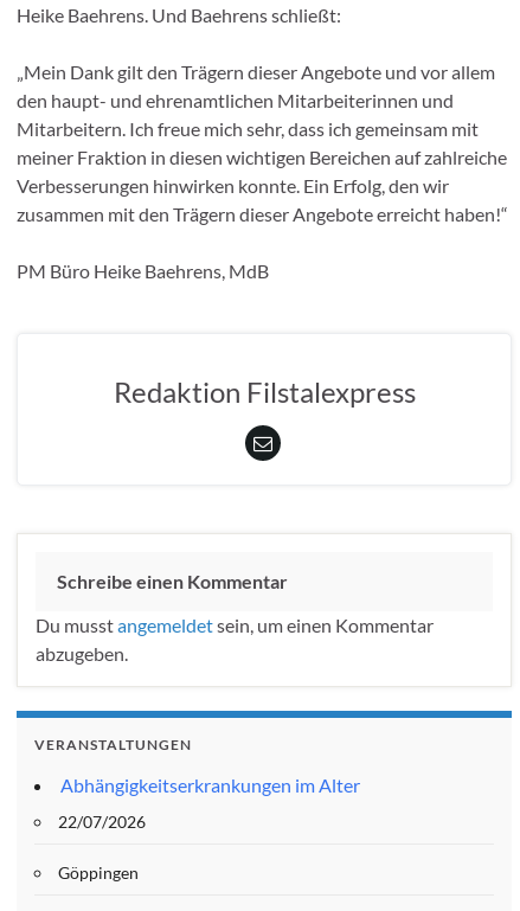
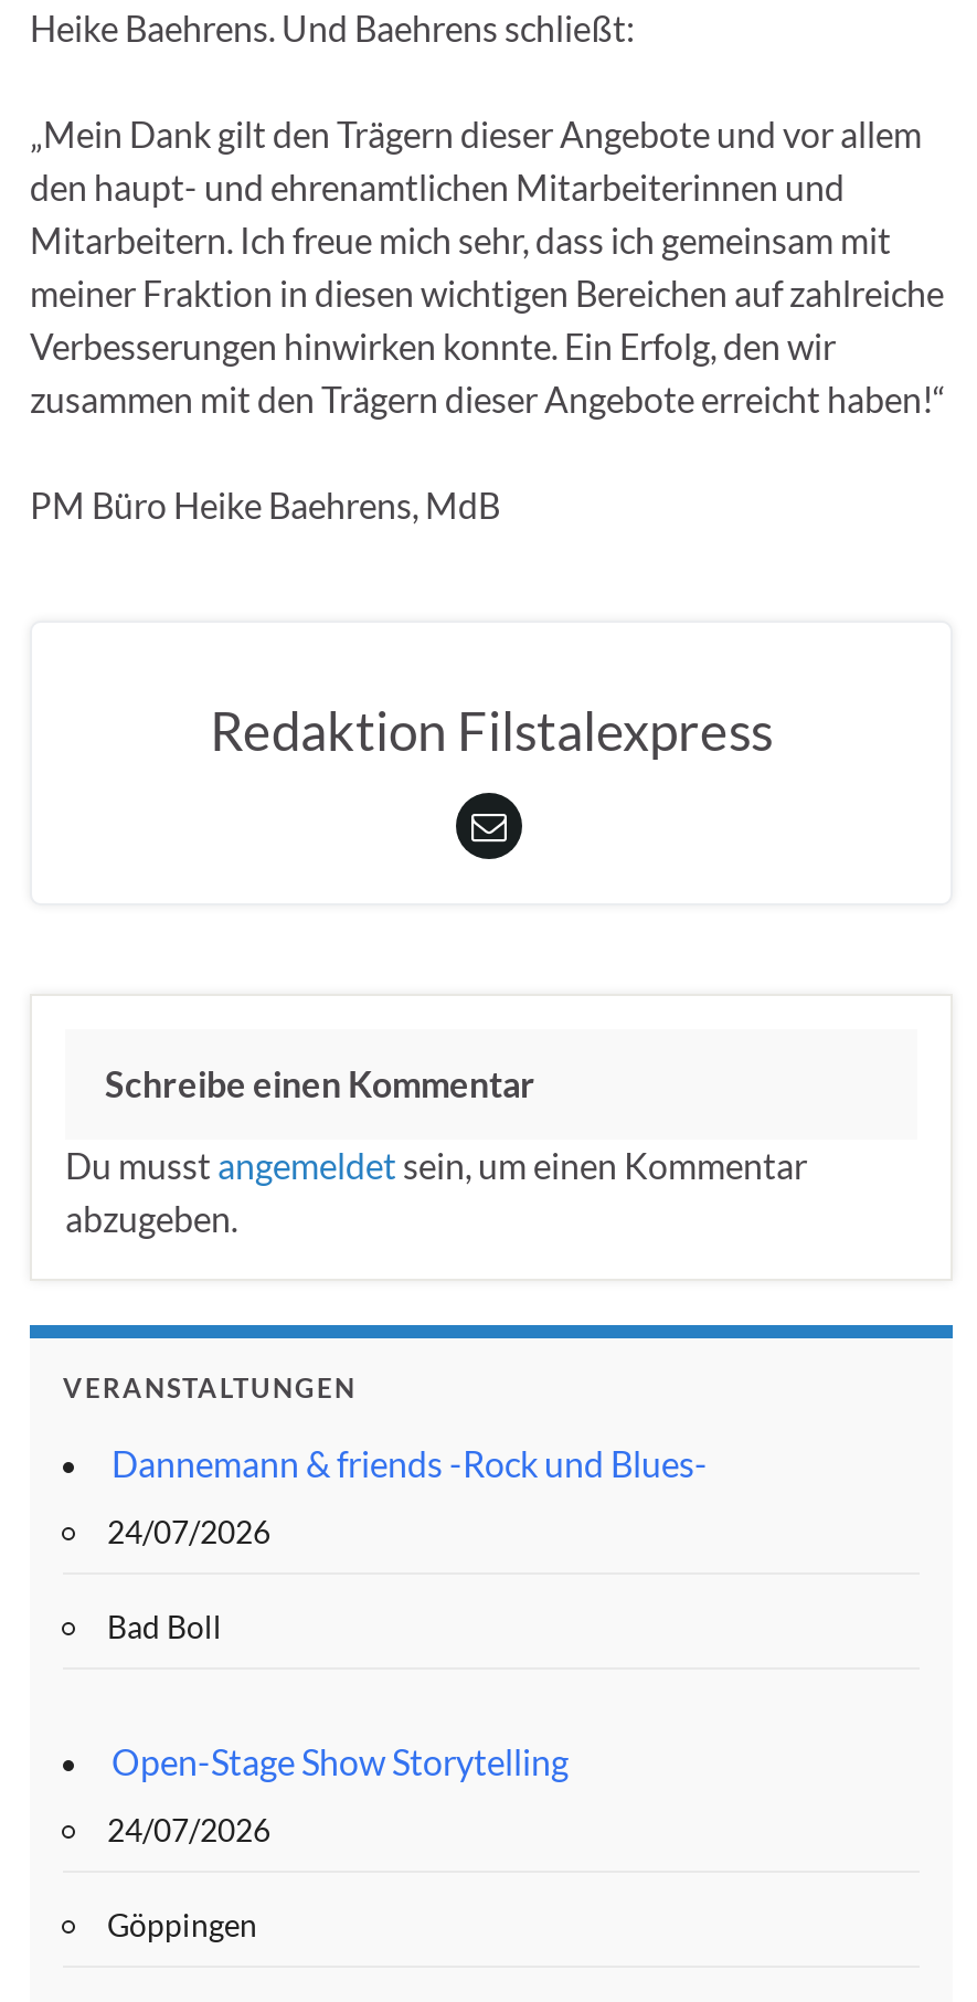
- Abhängigkeitserkrankungen im Alter
- 22/07/2026
+ Dannemann & friends -Rock und Blues-
+ 24/07/2026
+ Bad Boll
+ Open-Stage Show Storytelling
+ 24/07/2026
